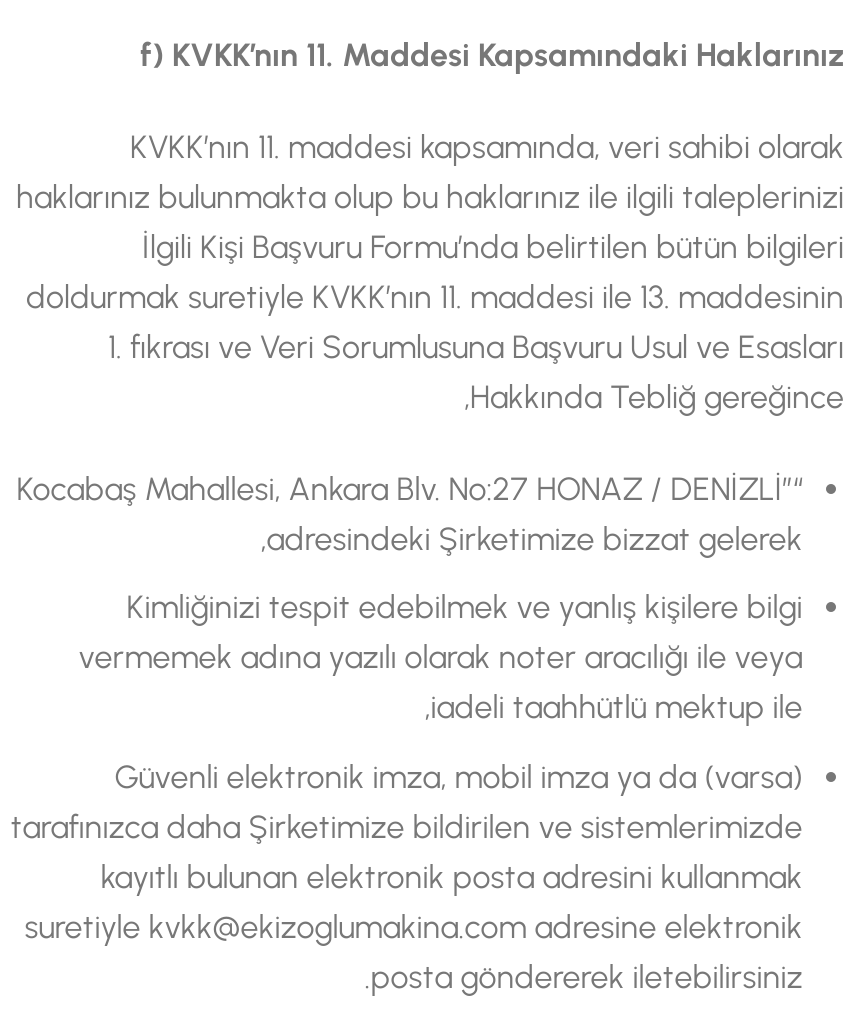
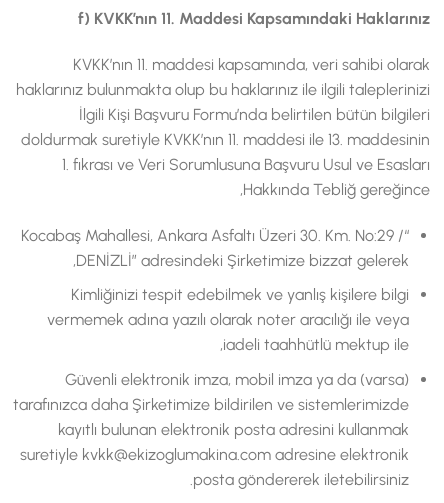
- “Kocabaş Mahallesi, Ankara Blv. No:27 HONAZ / DENİZLİ”
- adresindeki Şirketimize bizzat gelerek,
+ “Kocabaş Mahallesi, Ankara Asfaltı Üzeri 30. Km. No:29 /
+ DENİZLİ” adresindeki Şirketimize bizzat gelerek,
